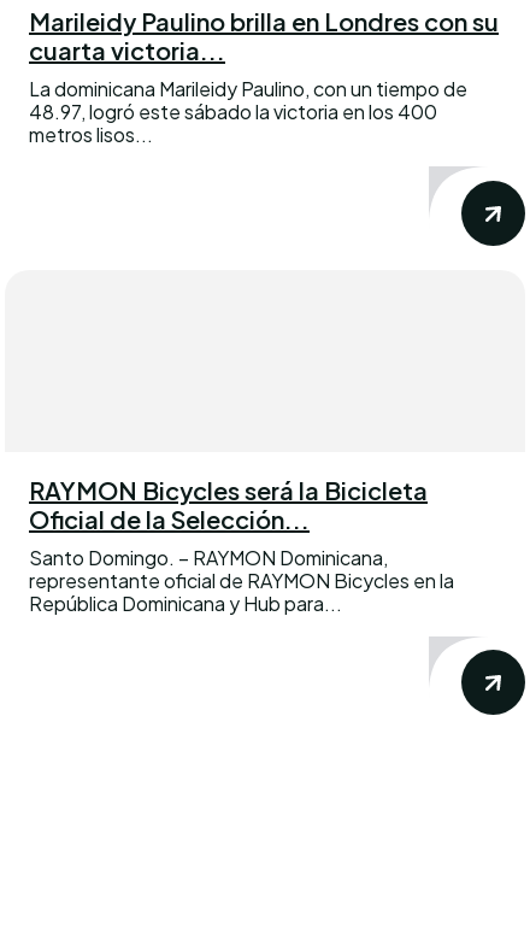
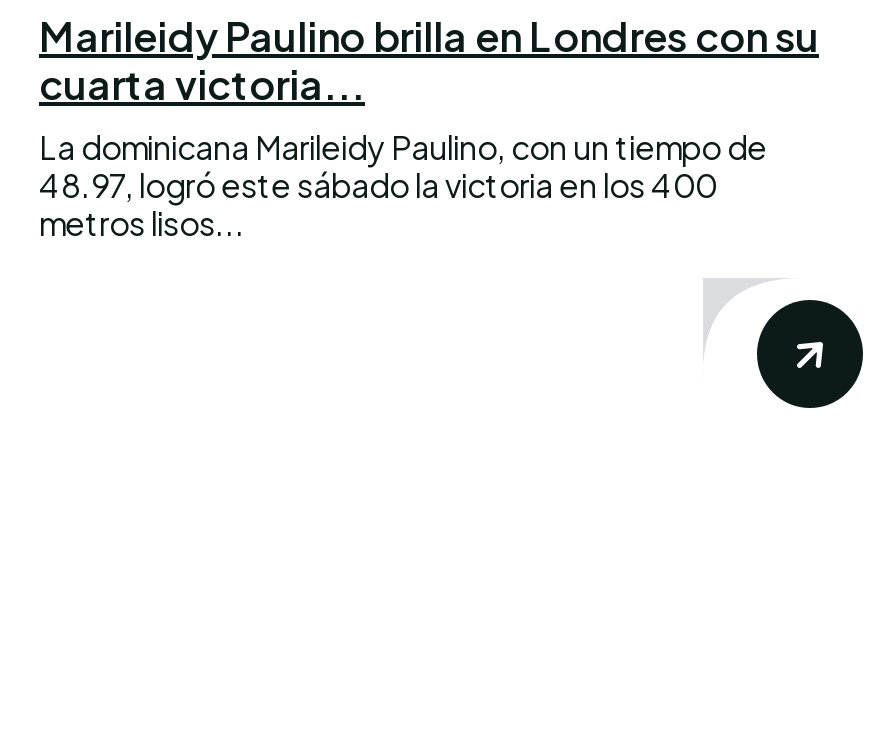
- RAYMON Bicycles será la Bicicleta
- Oficial de la Selección...
- Santo Domingo. – RAYMON Dominicana,
- representante oficial de RAYMON Bicycles en la
- República Dominicana y Hub para...
